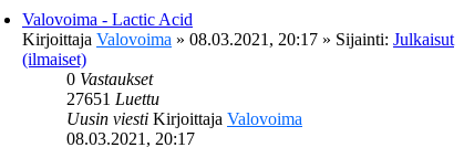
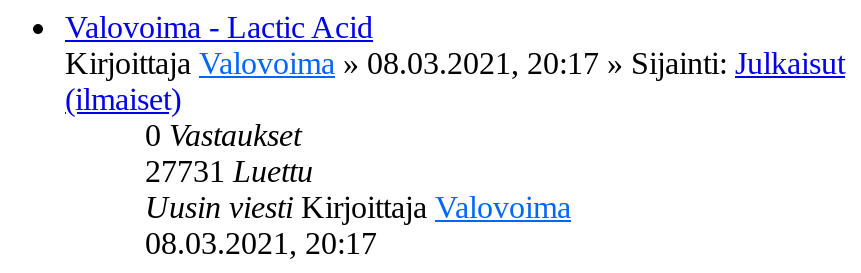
- 27651 Luettu
+ 27731 Luettu
